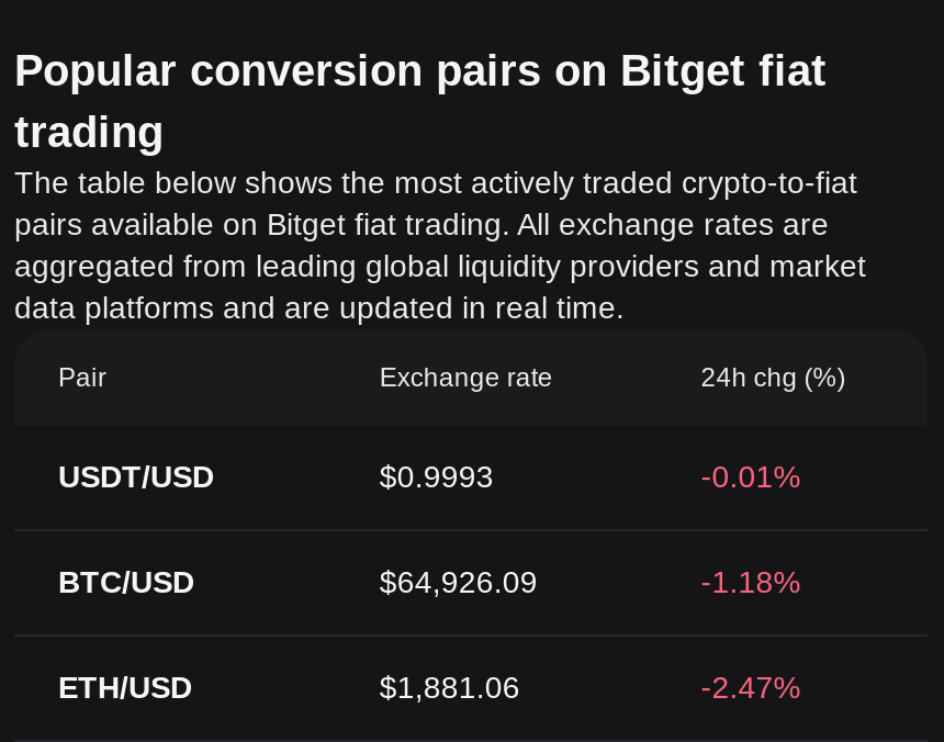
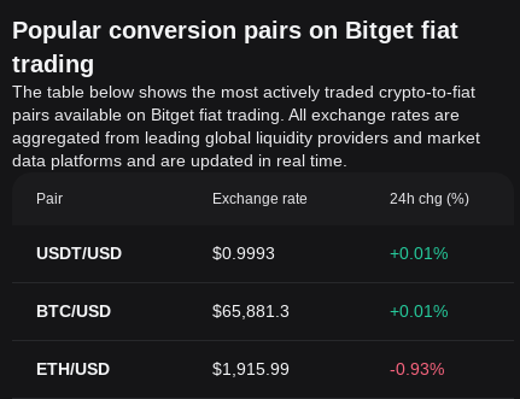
- -0.01%
+ +0.01%

- $64,926.09
+ $65,881.3

- -1.18%
+ +0.01%

- $1,881.06
+ $1,915.99

- -2.47%
+ -0.93%
